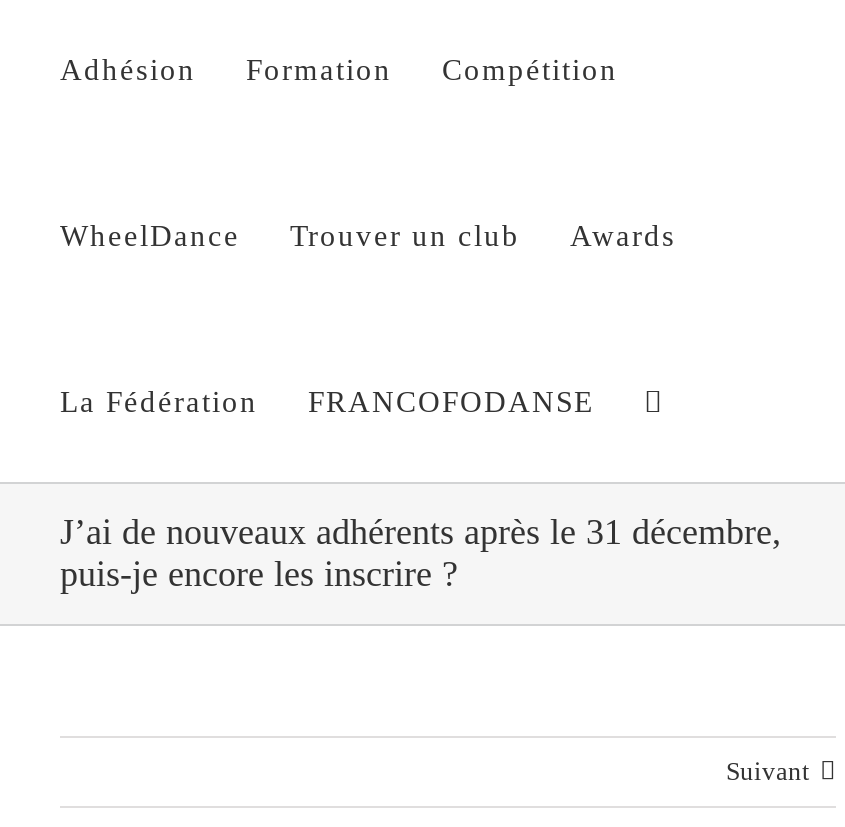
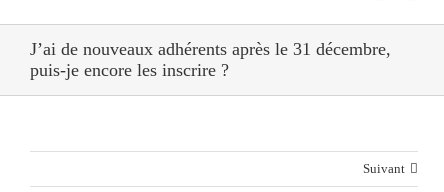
- Adhésion
- Formation
- Compétition

- WheelDance
- Trouver un club
- Awards

- La Fédération
- FRANCOFODANSE
